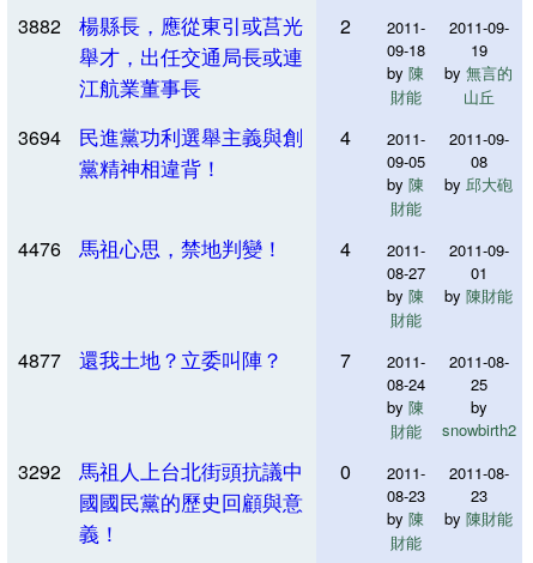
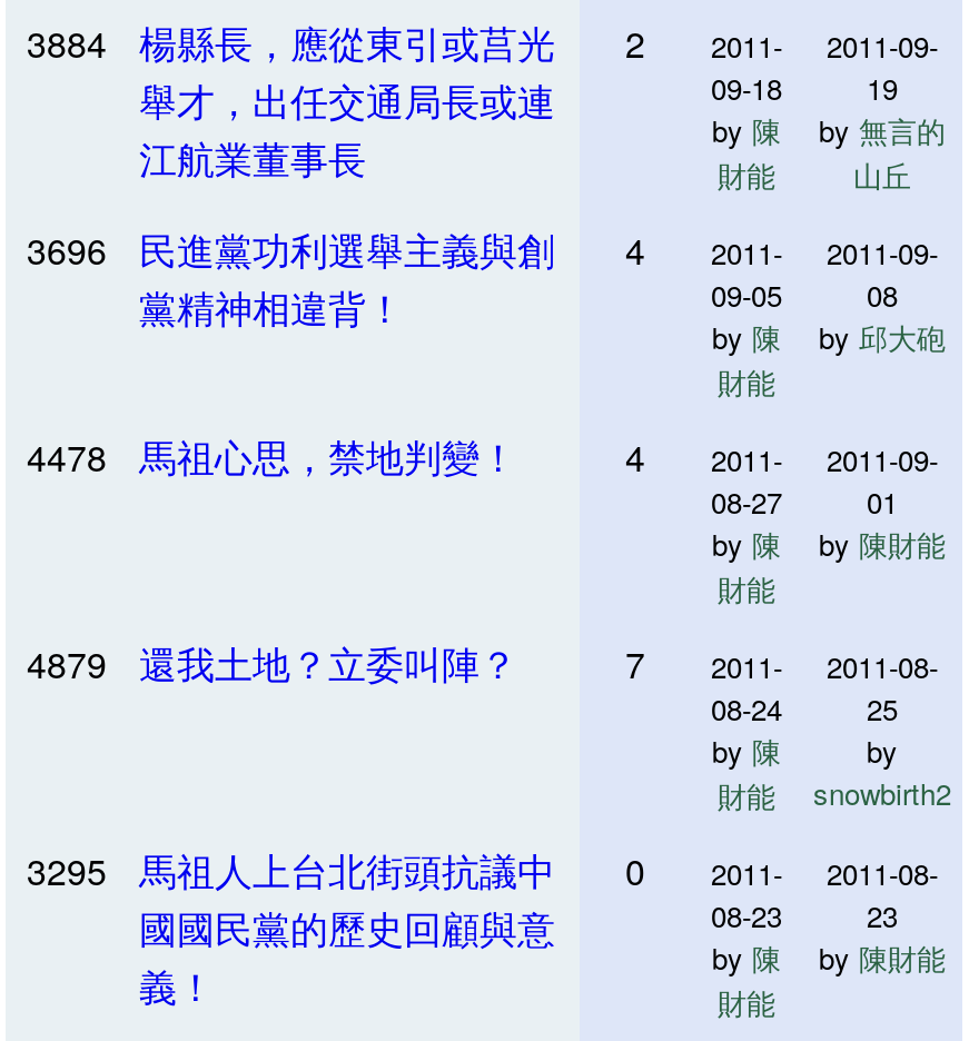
- 3882 楊縣長，應從東引或莒光 2 2011- 2011-09-
+ 3884 楊縣長，應從東引或莒光 2 2011- 2011-09-

- 3694 民進黨功利選舉主義與創 4 2011- 2011-09-
+ 3696 民進黨功利選舉主義與創 4 2011- 2011-09-

- 4476 馬祖心思，禁地判變！
+ 4478 馬祖心思，禁地判變！

- 4877 還我土地？立委叫陣？
+ 4879 還我土地？立委叫陣？

- 3292 馬祖人上台北街頭抗議中 0 2011- 2011-08-
+ 3295 馬祖人上台北街頭抗議中 0 2011- 2011-08-
